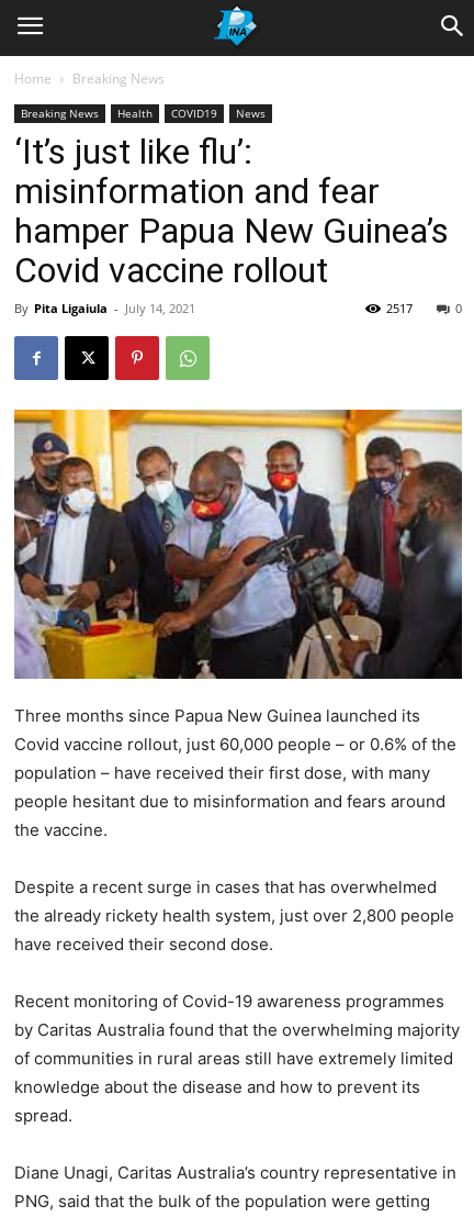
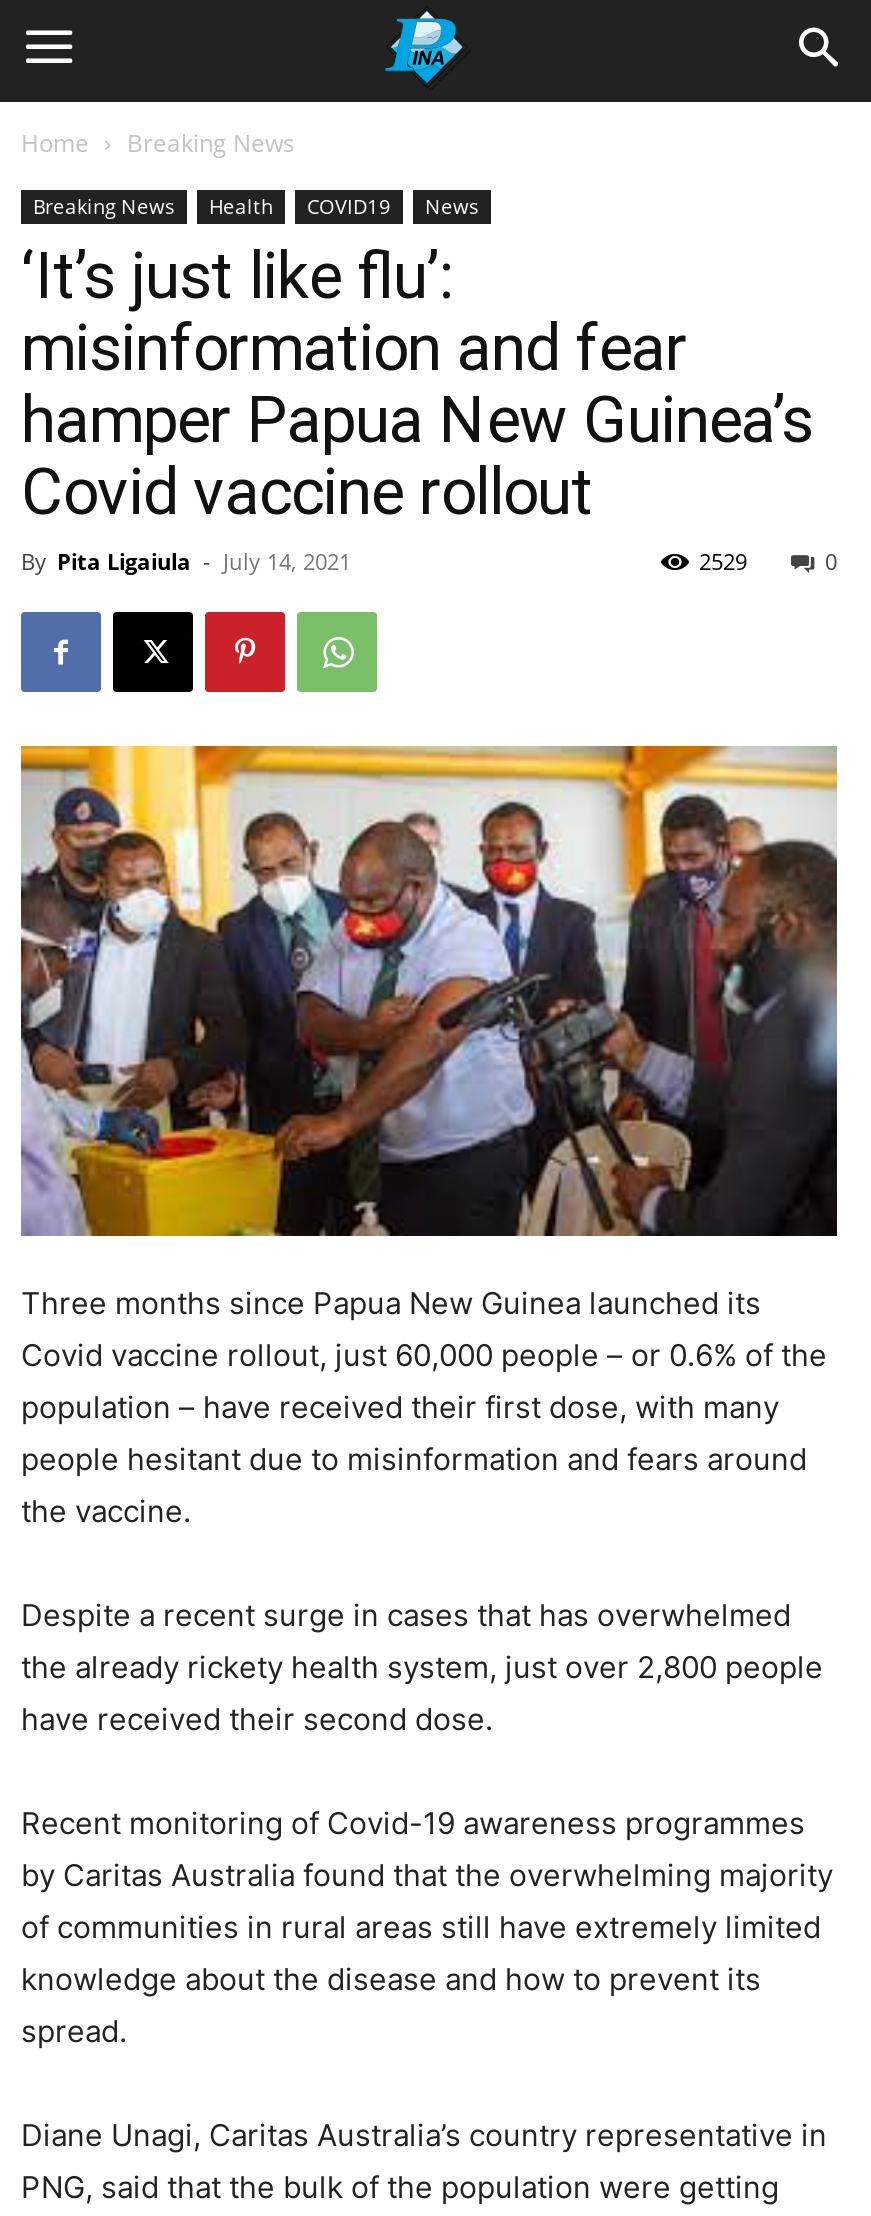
- 2517
+ 2529
